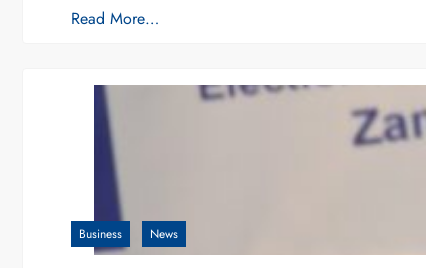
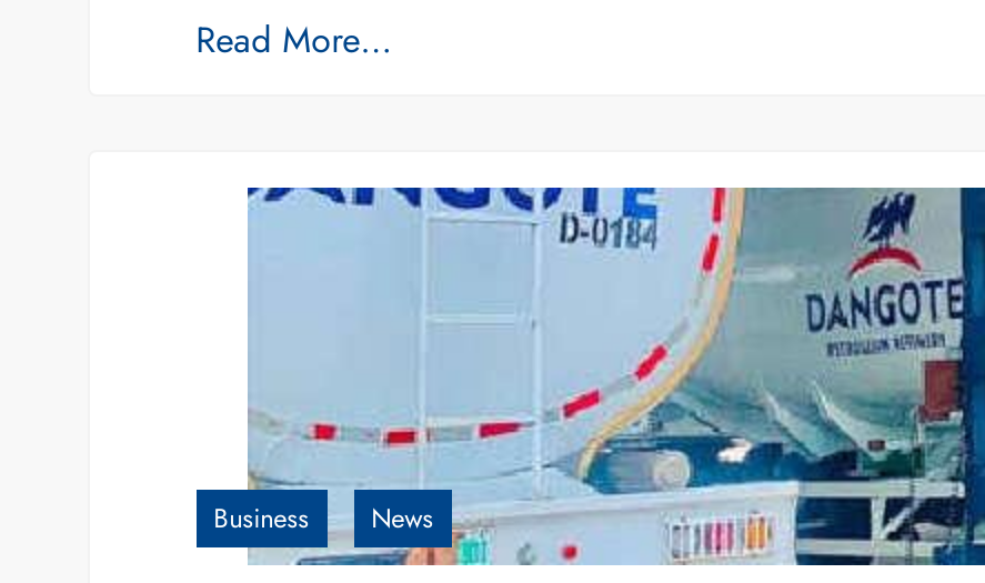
- [image]
+ [image]
